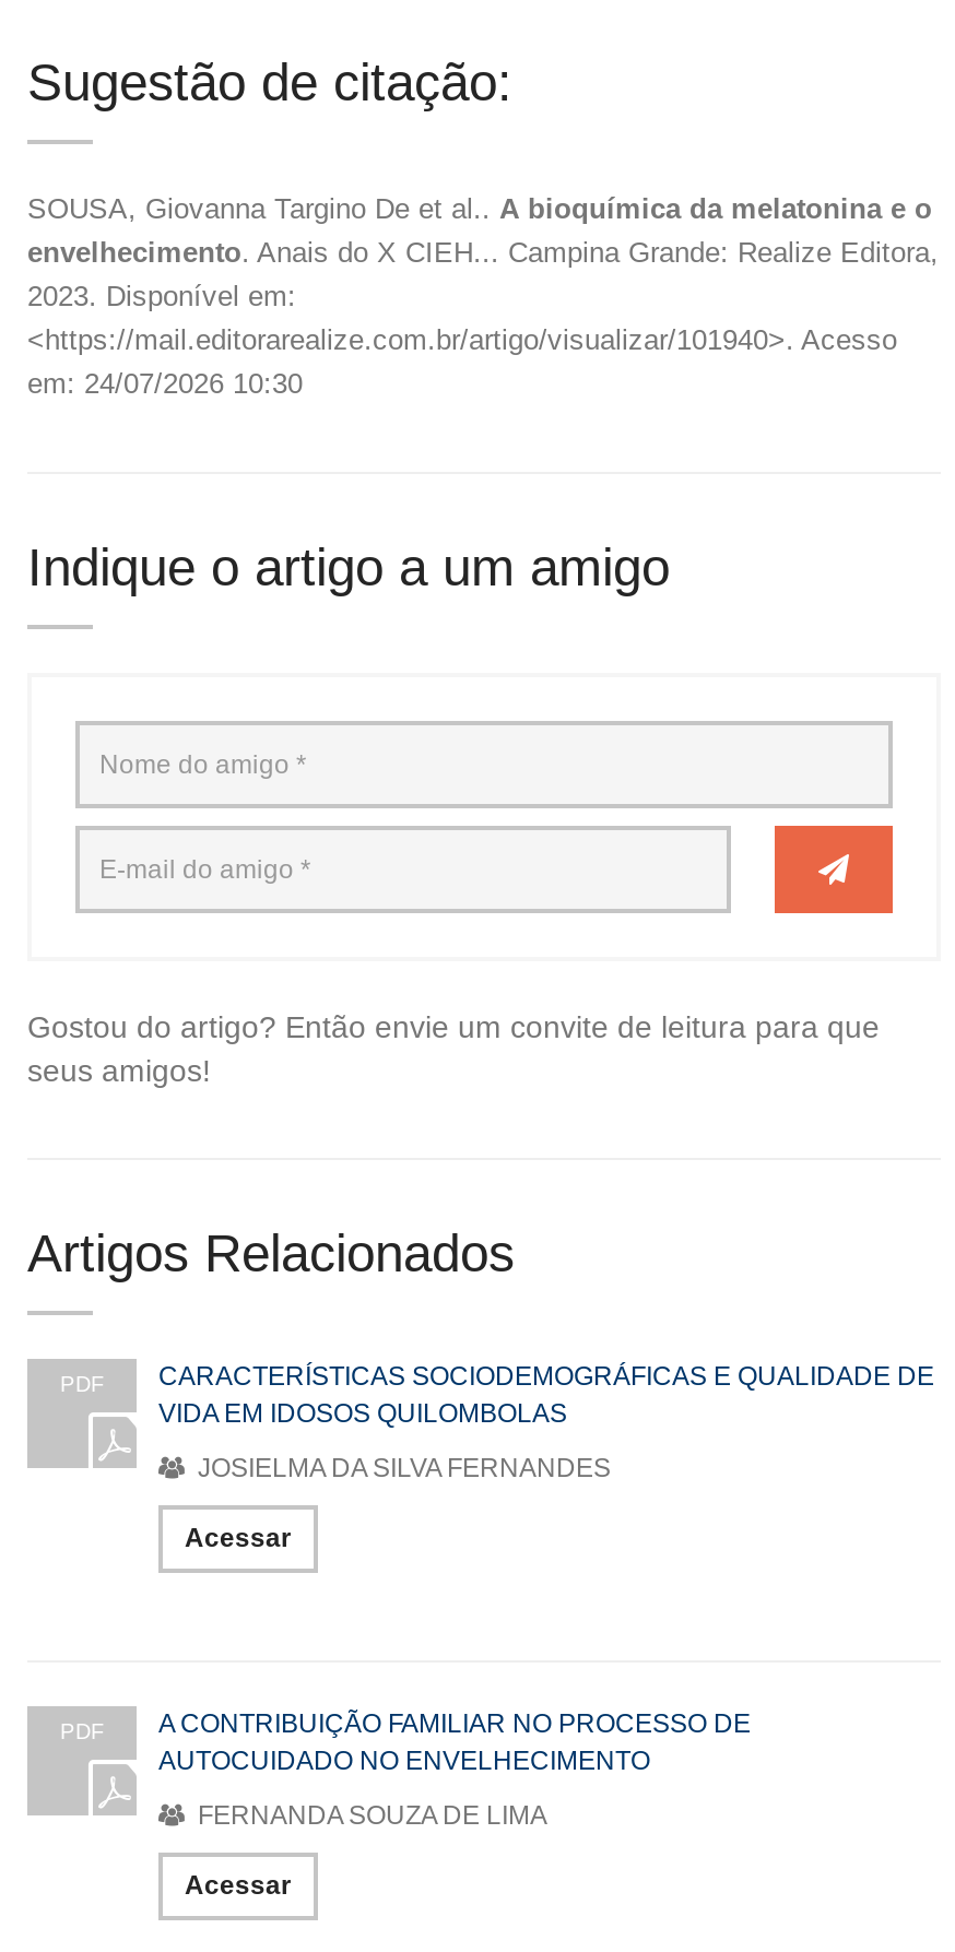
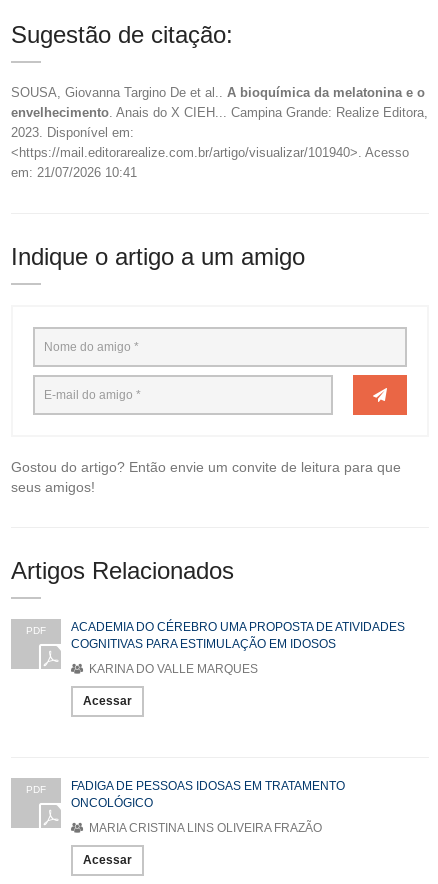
- em: 24/07/2026 10:30
+ em: 21/07/2026 10:41

- CARACTERÍSTICAS SOCIODEMOGRÁFICAS E QUALIDADE DE
- VIDA EM IDOSOS QUILOMBOLAS
+ ACADEMIA DO CÉREBRO UMA PROPOSTA DE ATIVIDADES
+ COGNITIVAS PARA ESTIMULAÇÃO EM IDOSOS

- JOSIELMA DA SILVA FERNANDES
+ KARINA DO VALLE MARQUES

- A CONTRIBUIÇÃO FAMILIAR NO PROCESSO DE
- AUTOCUIDADO NO ENVELHECIMENTO
+ FADIGA DE PESSOAS IDOSAS EM TRATAMENTO
+ ONCOLÓGICO

- FERNANDA SOUZA DE LIMA
+ MARIA CRISTINA LINS OLIVEIRA FRAZÃO
